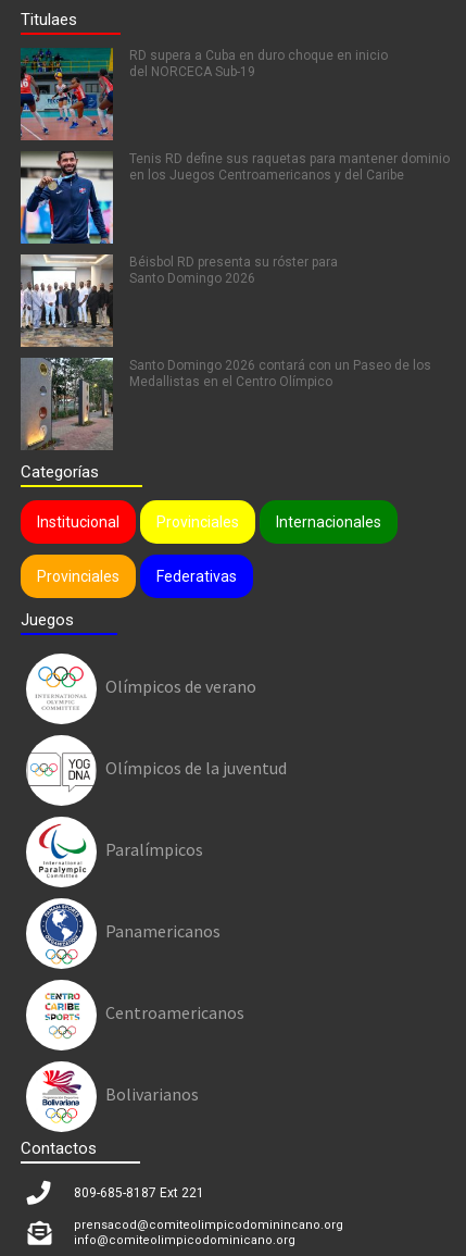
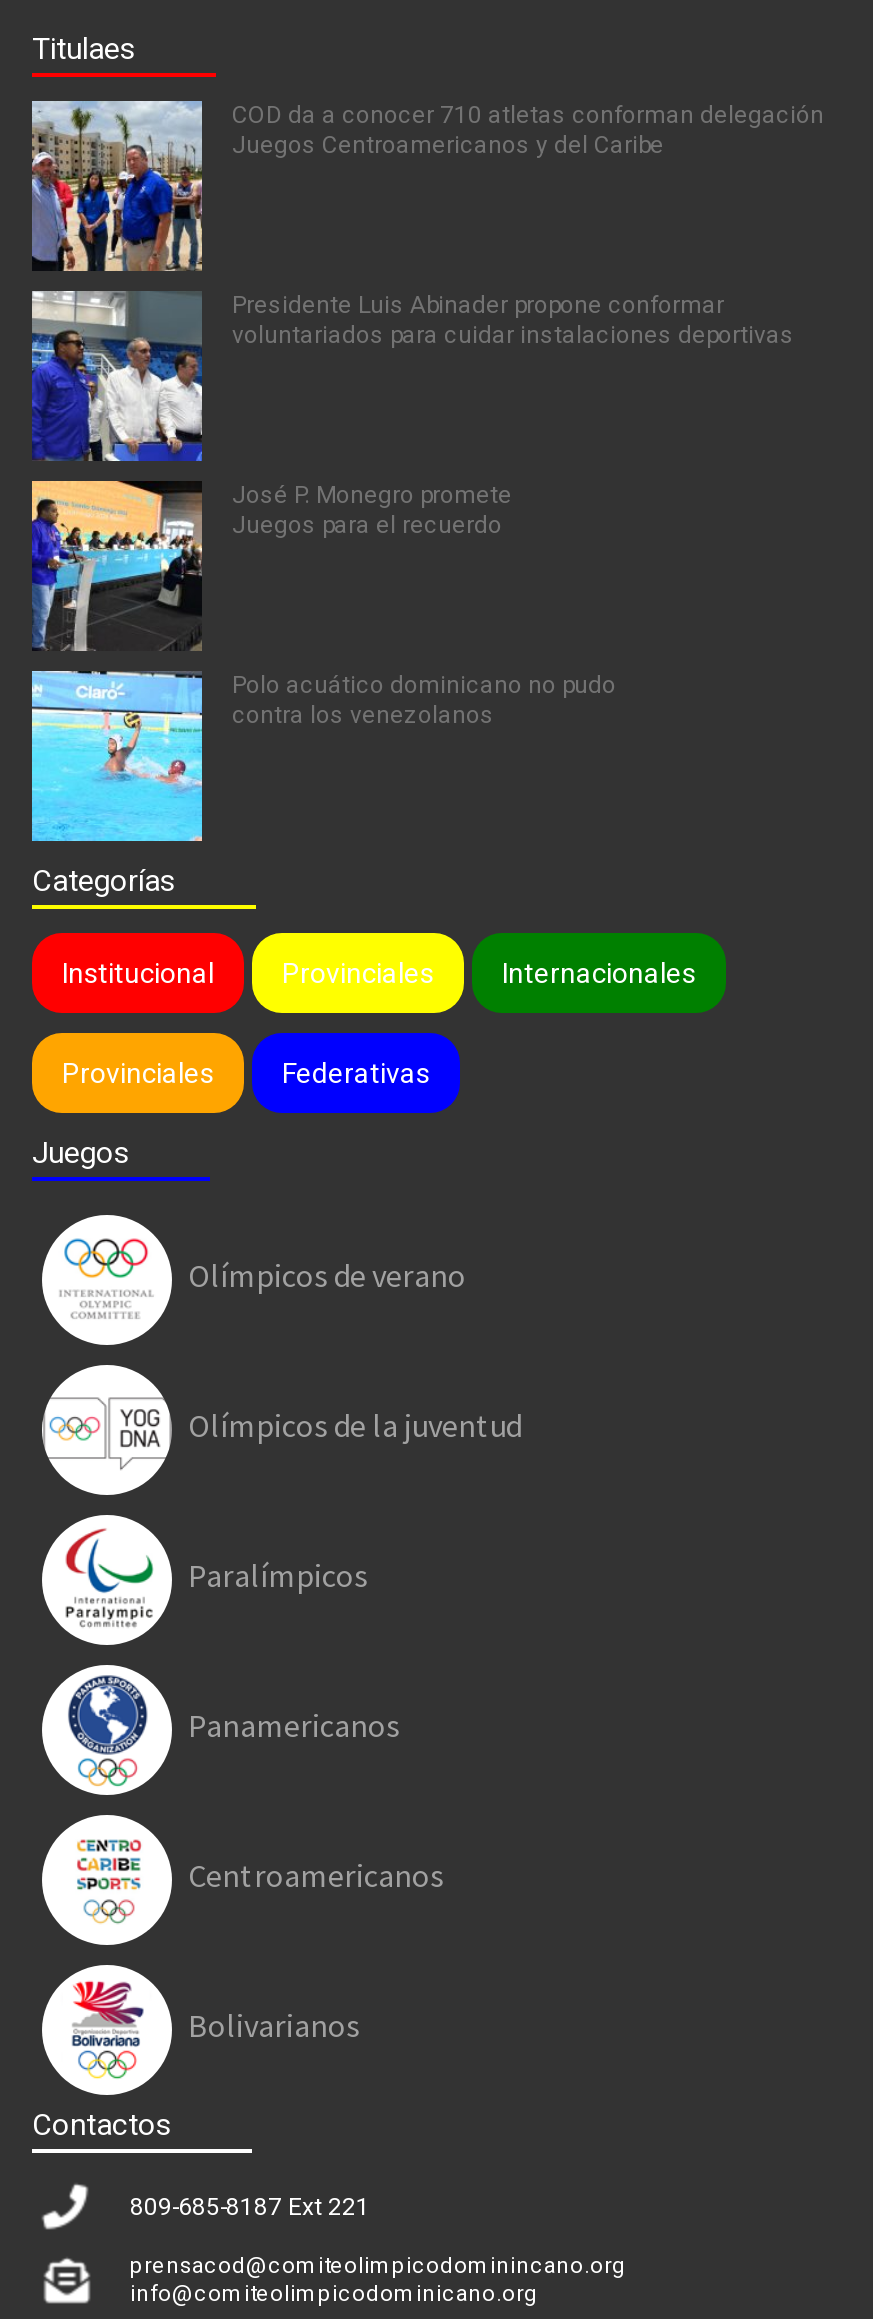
- [image]
- RD supera a Cuba en duro choque en inicio
- del NORCECA Sub-19
+ [image]
+ COD da a conocer 710 atletas conforman delegación
+ Juegos Centroamericanos y del Caribe

- [image]
- Tenis RD define sus raquetas para mantener dominio
- en los Juegos Centroamericanos y del Caribe
+ [image]
+ Presidente Luis Abinader propone conformar
+ voluntariados para cuidar instalaciones deportivas

- [image]
- Béisbol RD presenta su róster para
- Santo Domingo 2026
+ [image]
+ José P. Monegro promete
+ Juegos para el recuerdo

- [image]
- Santo Domingo 2026 contará con un Paseo de los
- Medallistas en el Centro Olímpico
+ [image]
+ Polo acuático dominicano no pudo
+ contra los venezolanos
